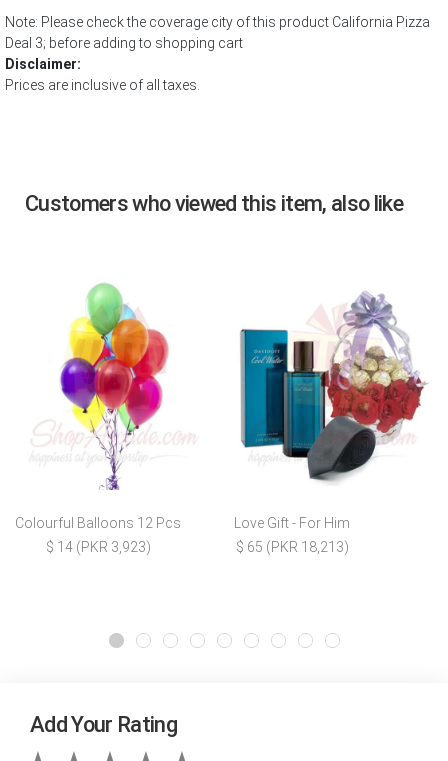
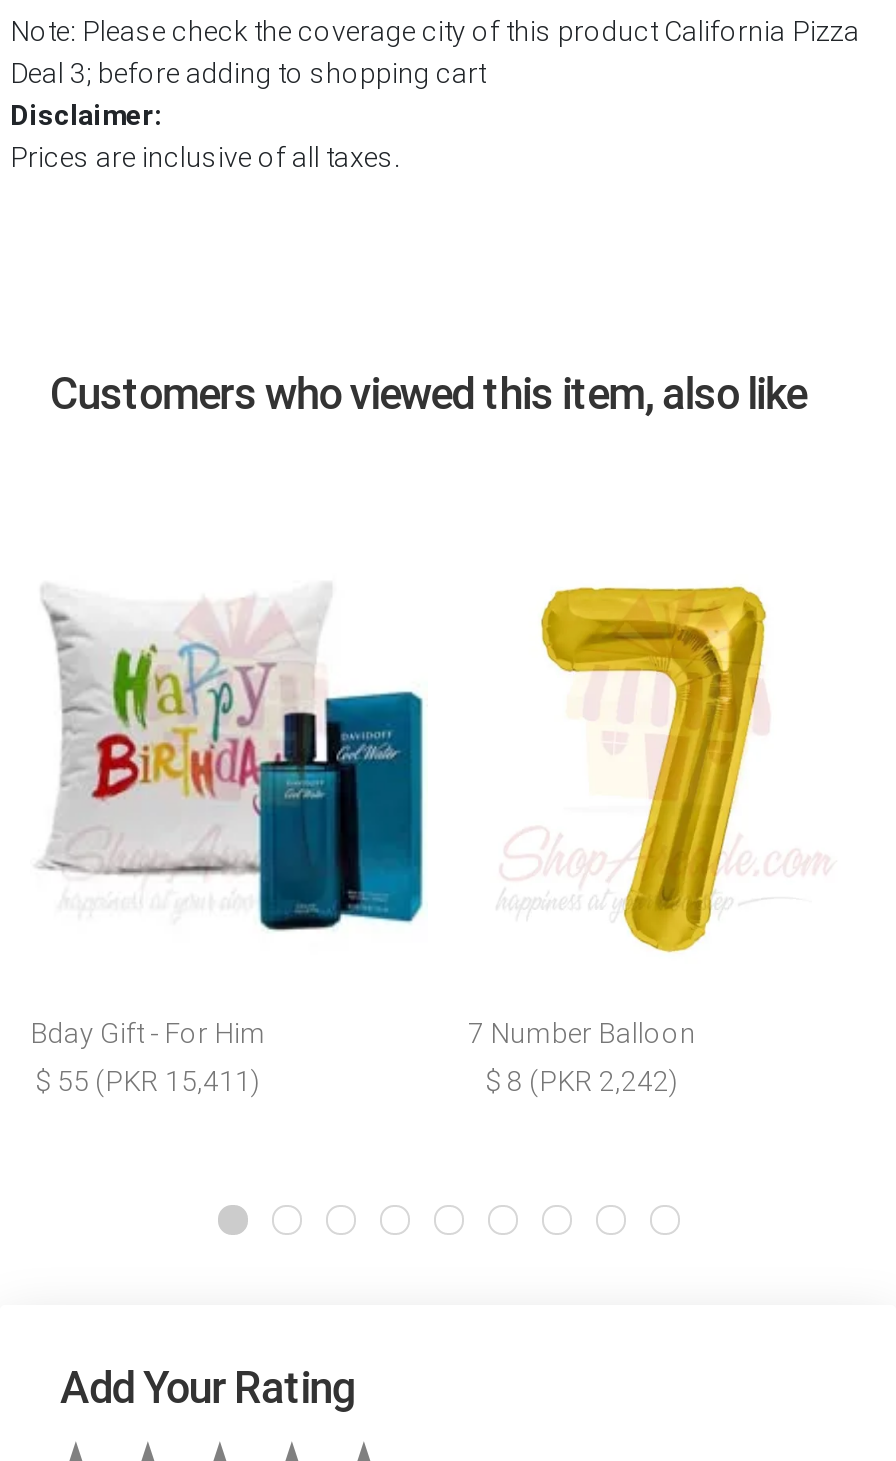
- [image]
+ [image]

- [image]
- Love Gift - For Him
+ [image]
+ 7 Number Balloon

- Colourful Balloons 12 Pcs
+ Bday Gift - For Him

- $ 14 (PKR 3,923)
+ $ 55 (PKR 15,411)

- $ 65 (PKR 18,213)
+ $ 8 (PKR 2,242)
